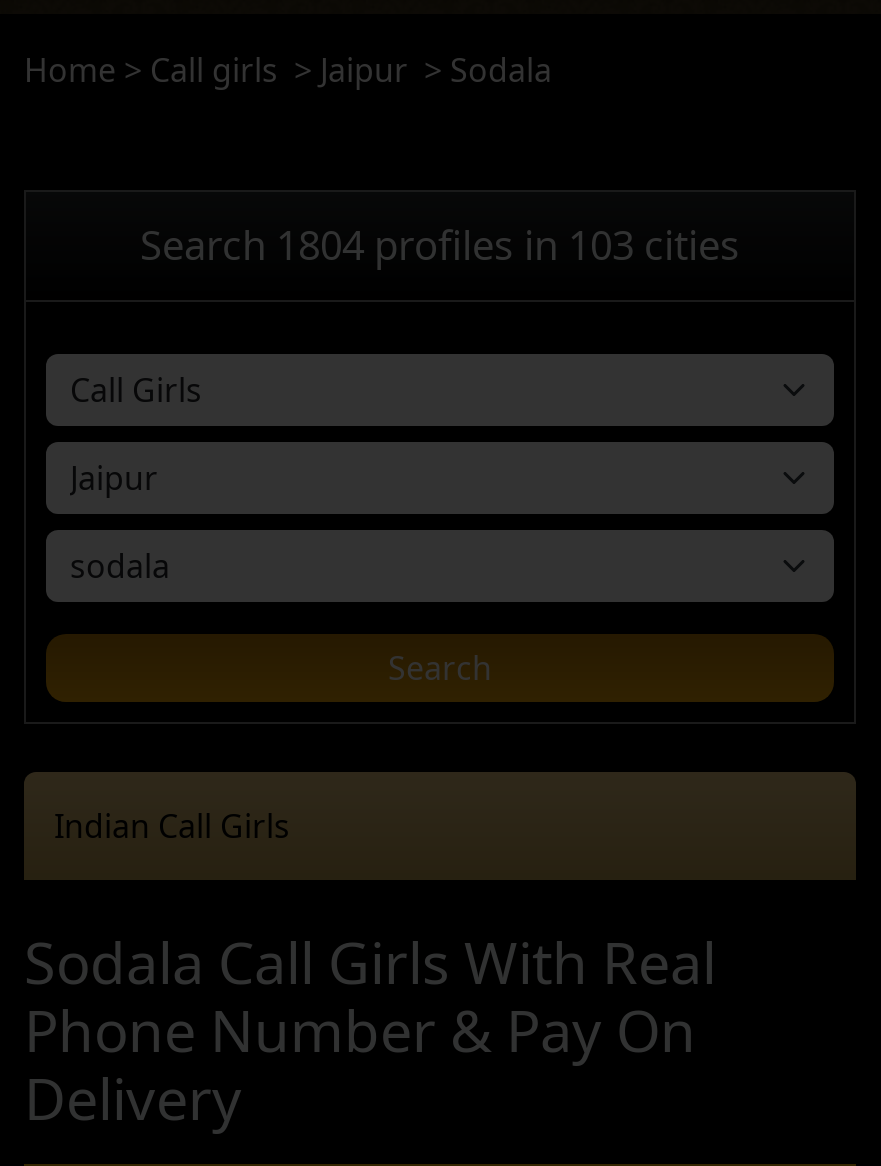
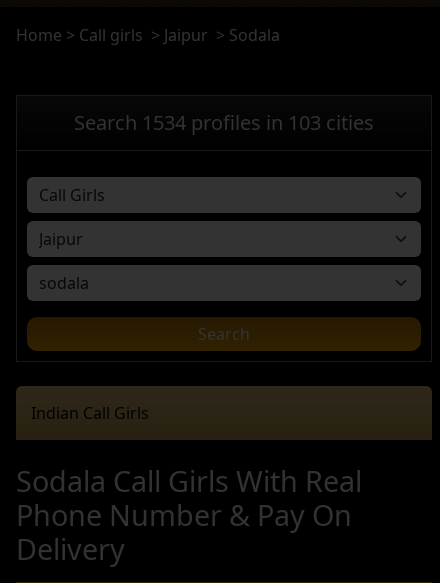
- Search 1804 profiles in 103 cities
+ Search 1534 profiles in 103 cities
